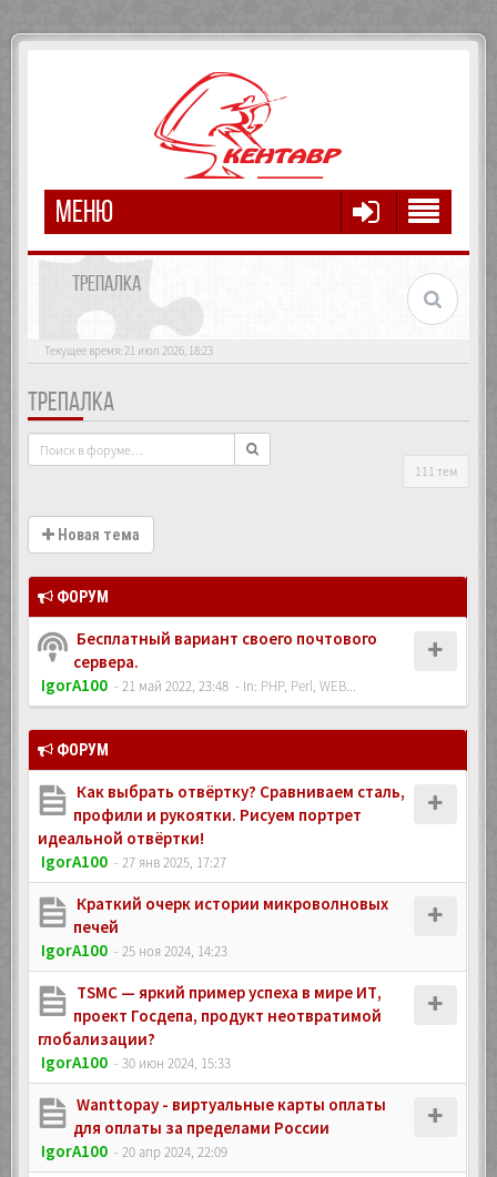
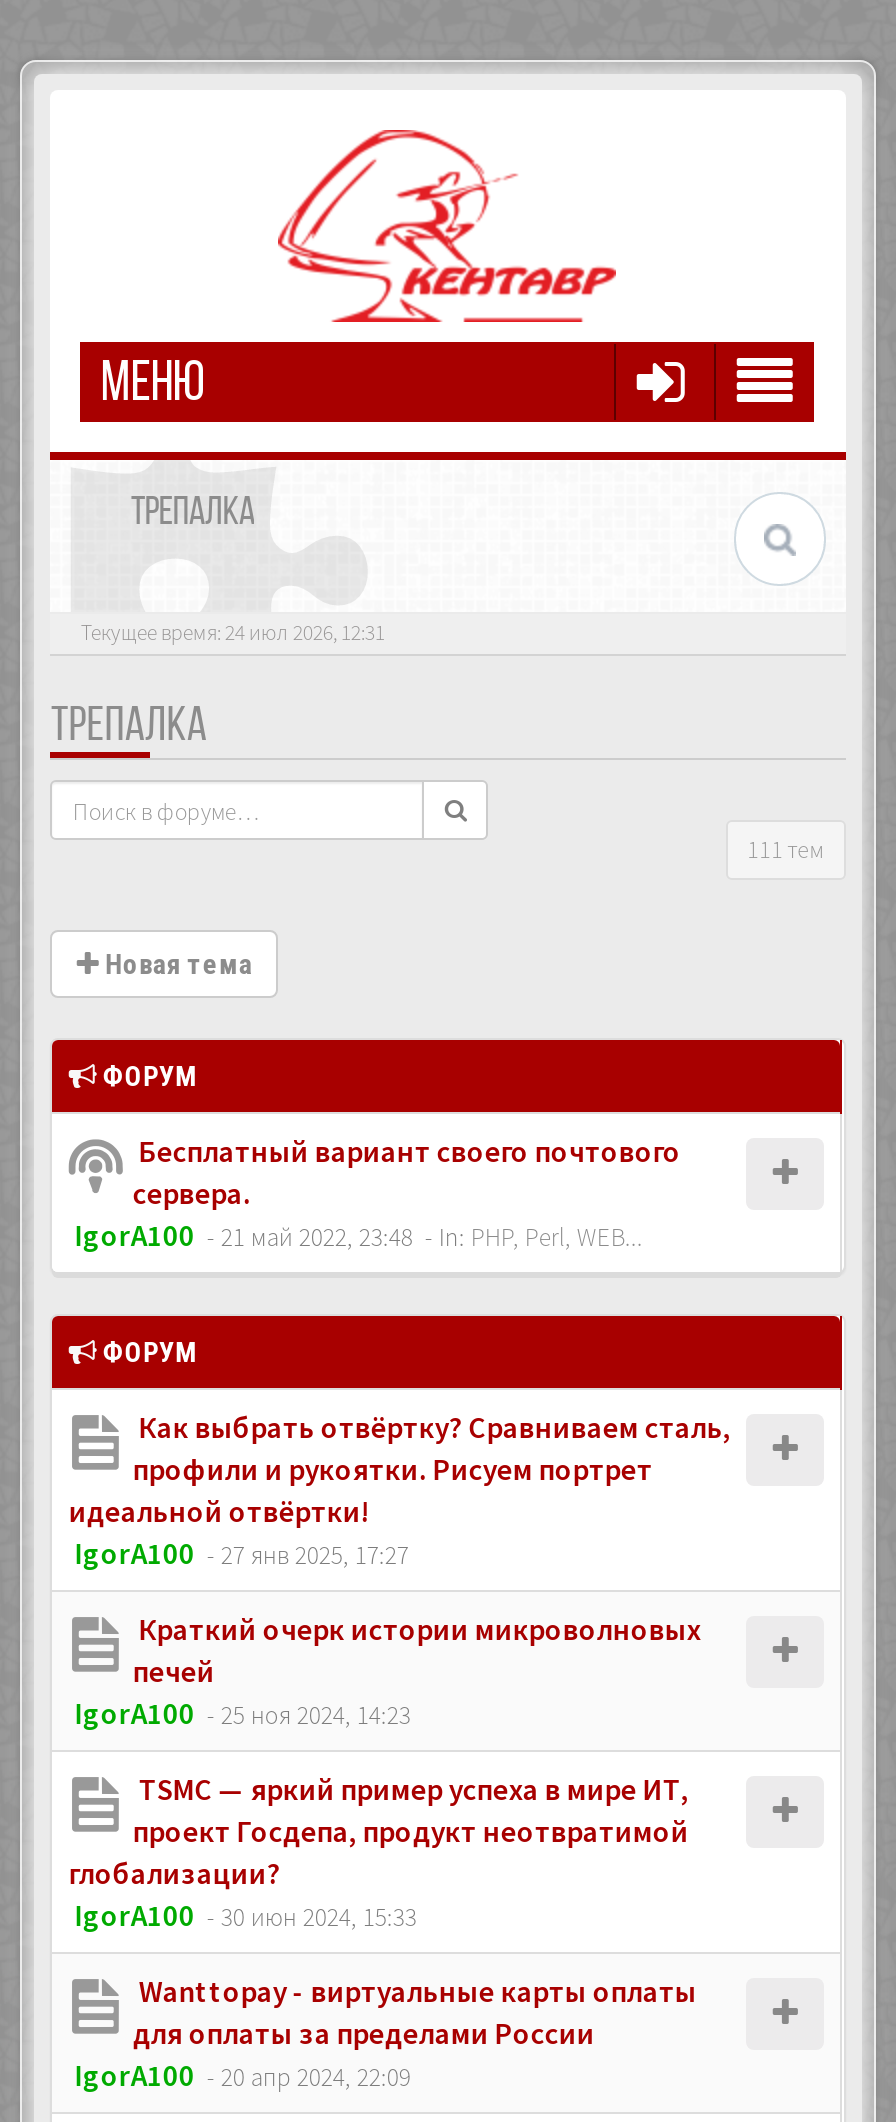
- Текущее время: 21 июл 2026, 18:23
+ Текущее время: 24 июл 2026, 12:31
